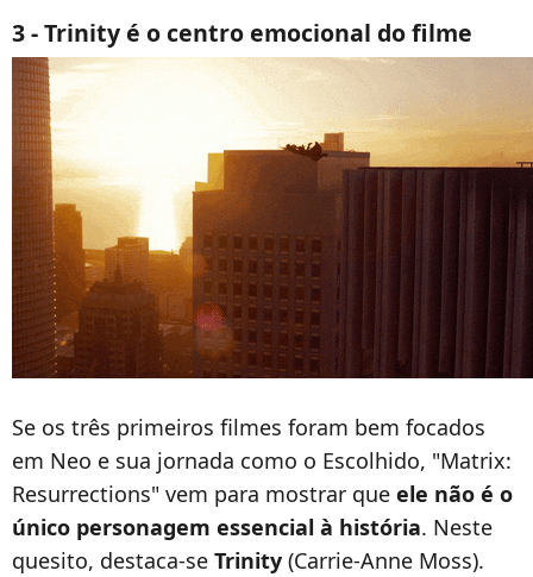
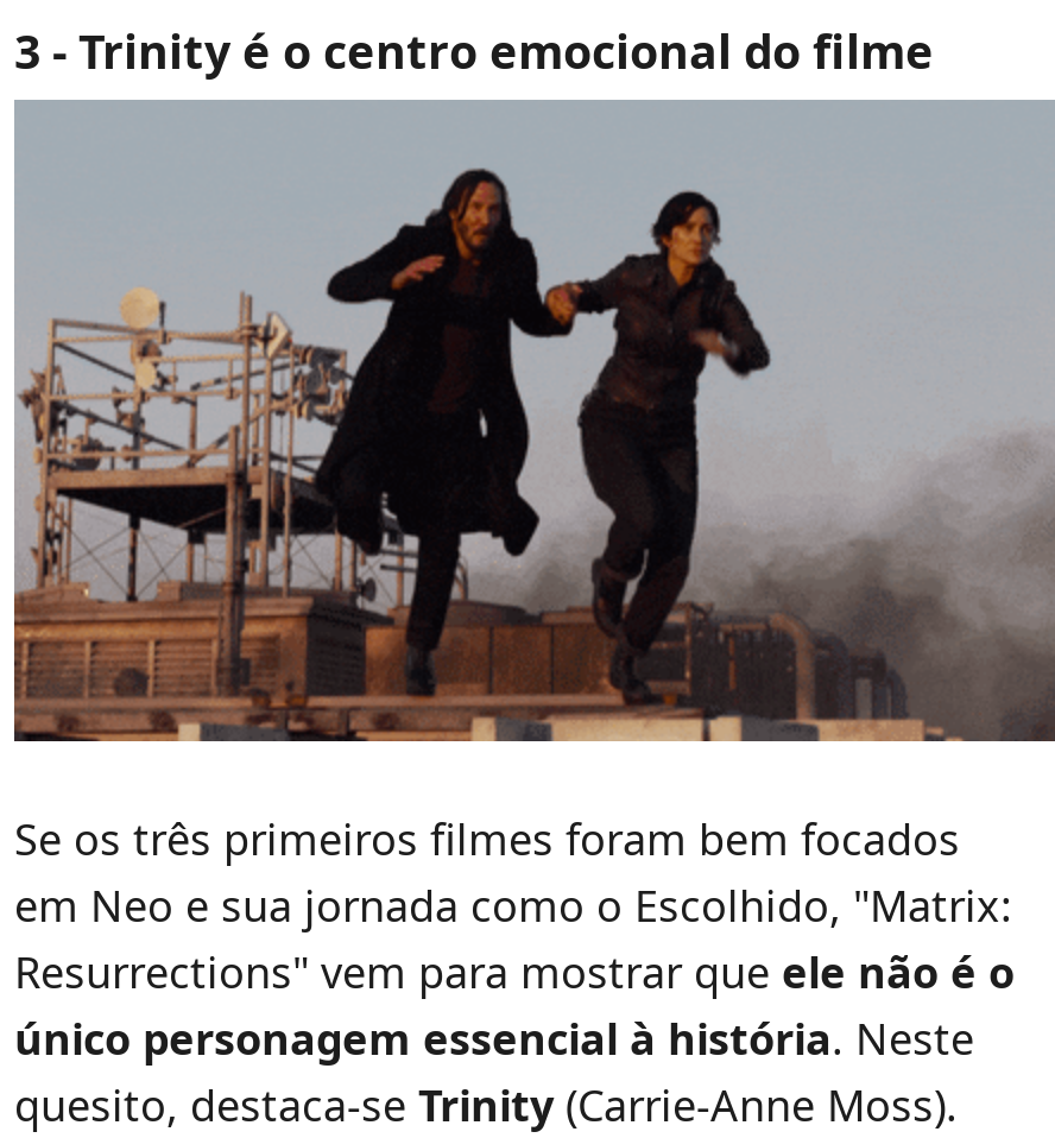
- [image]
+ [image]
